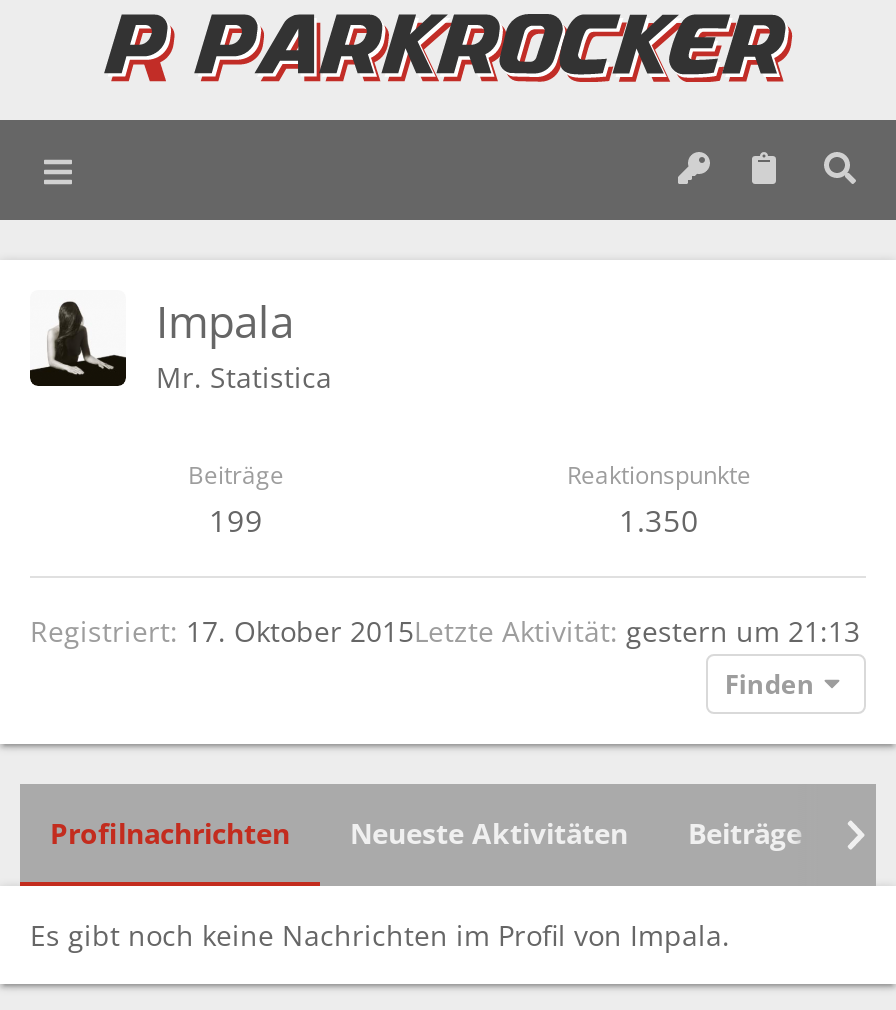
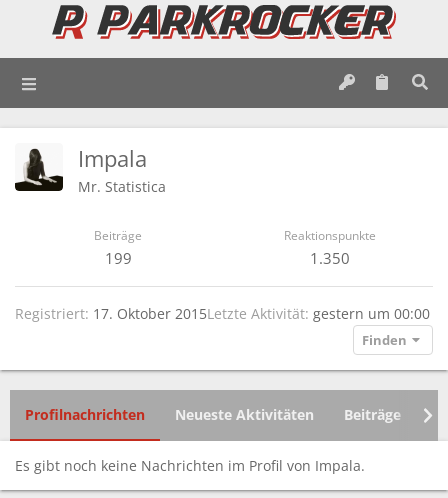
- Registriert 17. Oktober 2015Letzte Aktivität gestern um 21:13
+ Registriert 17. Oktober 2015Letzte Aktivität gestern um 00:00
